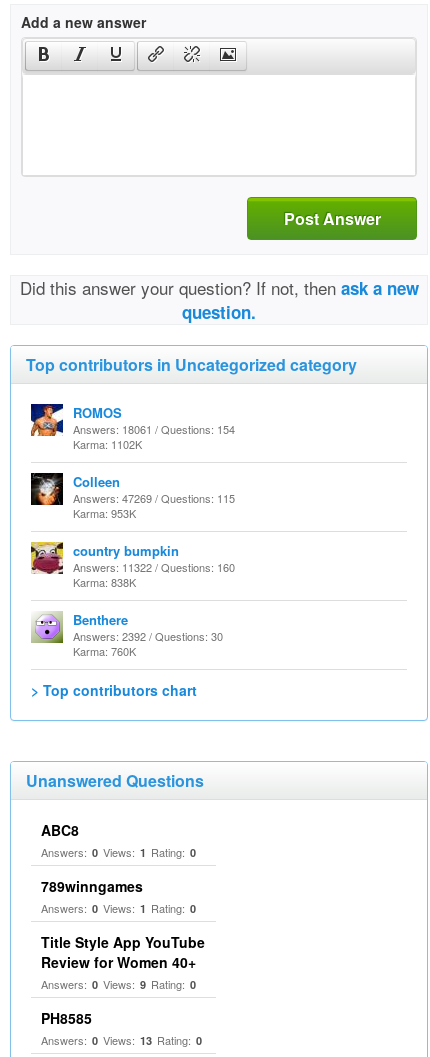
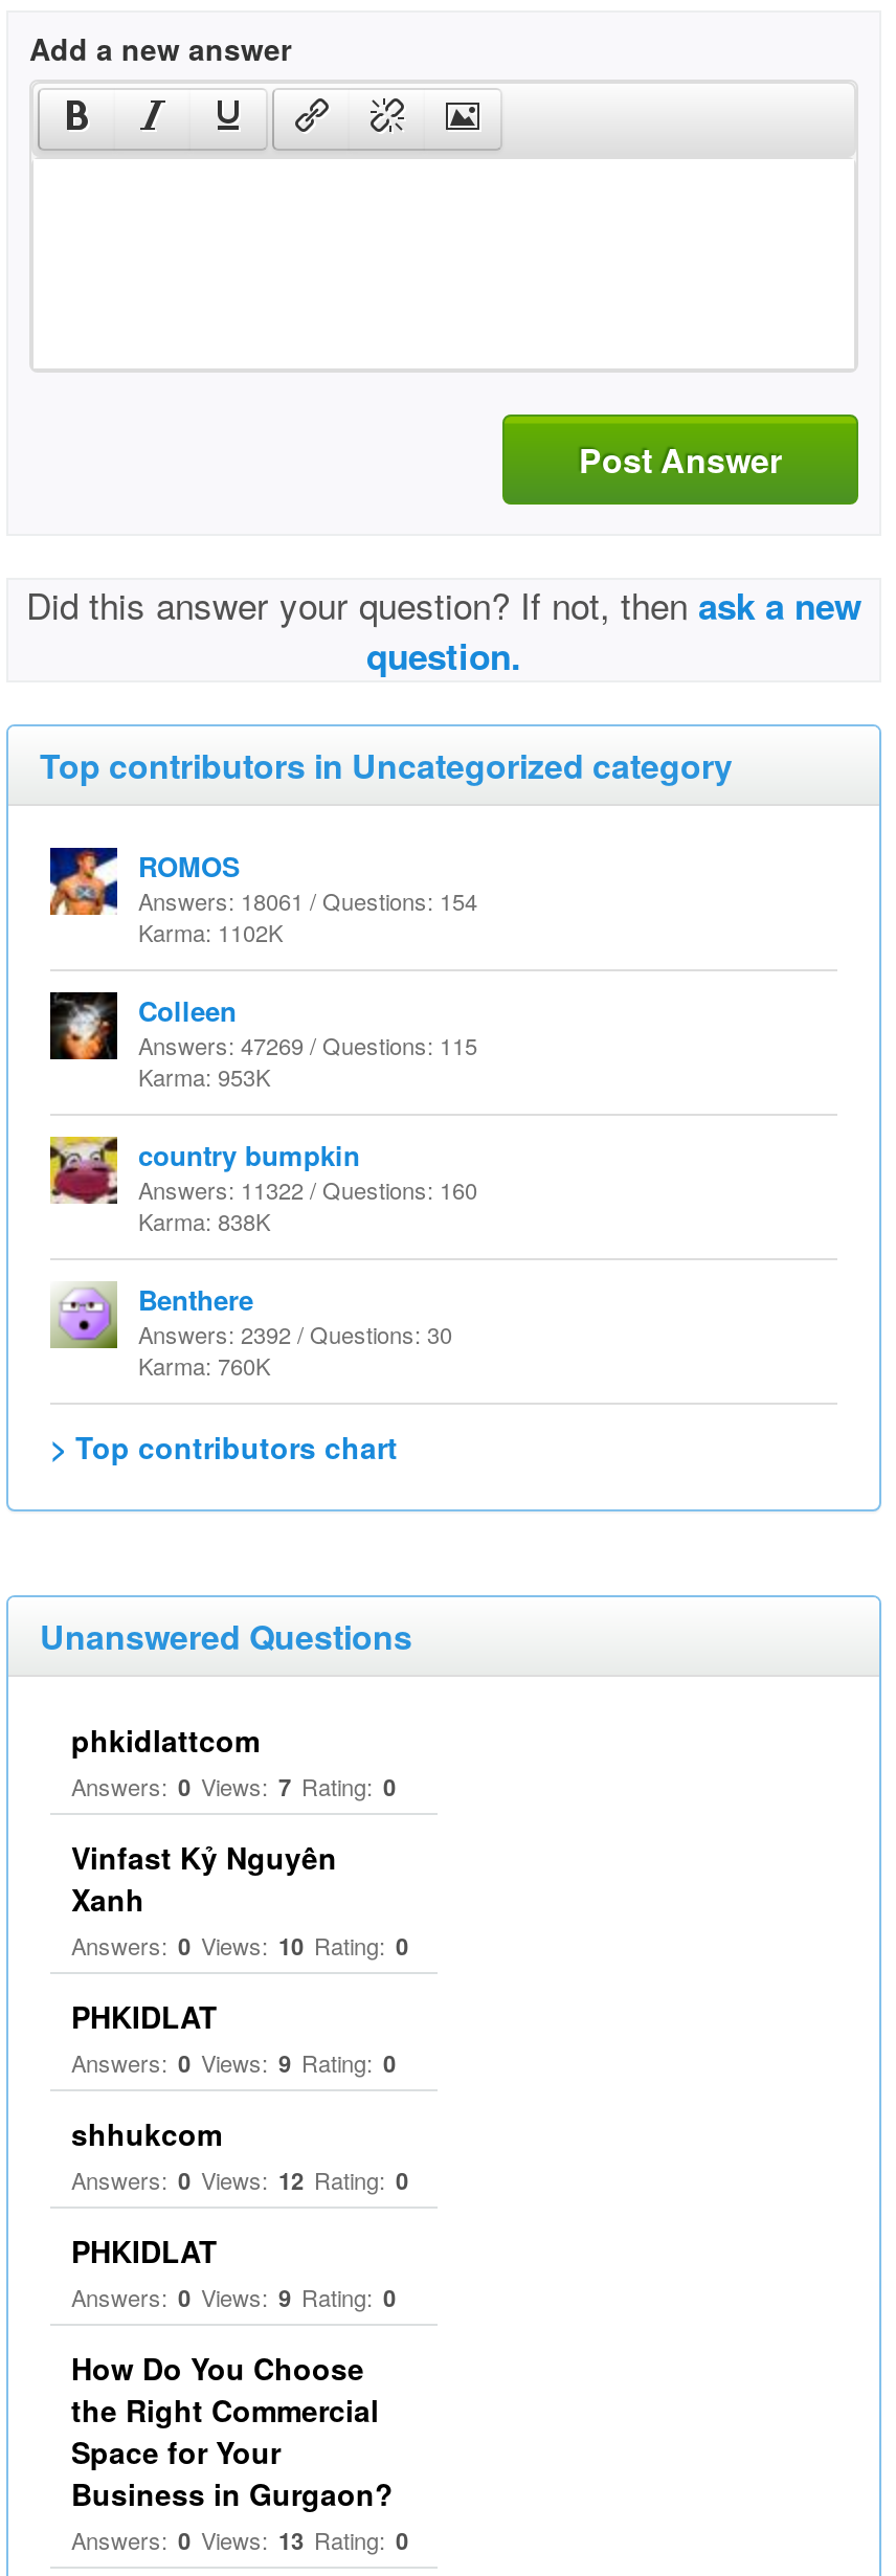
- ABC8
- Answers: 0 Views: 1 Rating: 0
+ phkidlattcom
+ Answers: 0 Views: 7 Rating: 0

- 789winngames
- Answers: 0 Views: 1 Rating: 0
+ Vinfast Kỷ Nguyên
+ Xanh
+ Answers: 0 Views: 10 Rating: 0

- Title Style App YouTube
- Review for Women 40+
+ PHKIDLAT

- PH8585
+ shhukcom
+ Answers: 0 Views: 12 Rating: 0
+ PHKIDLAT
+ Answers: 0 Views: 9 Rating: 0
+ How Do You Choose
+ the Right Commercial
+ Space for Your
+ Business in Gurgaon?
